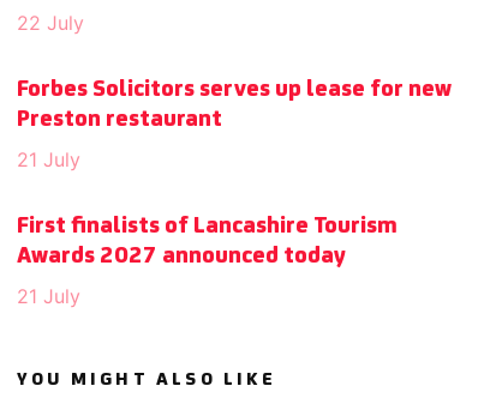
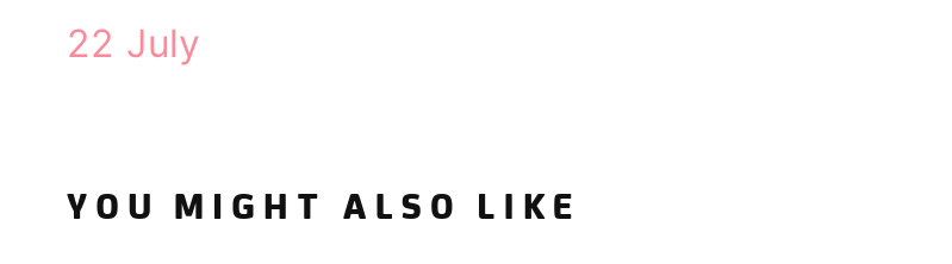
- Forbes Solicitors serves up lease for new
- Preston restaurant
- 21 July
- First finalists of Lancashire Tourism
- Awards 2027 announced today
- 21 July
